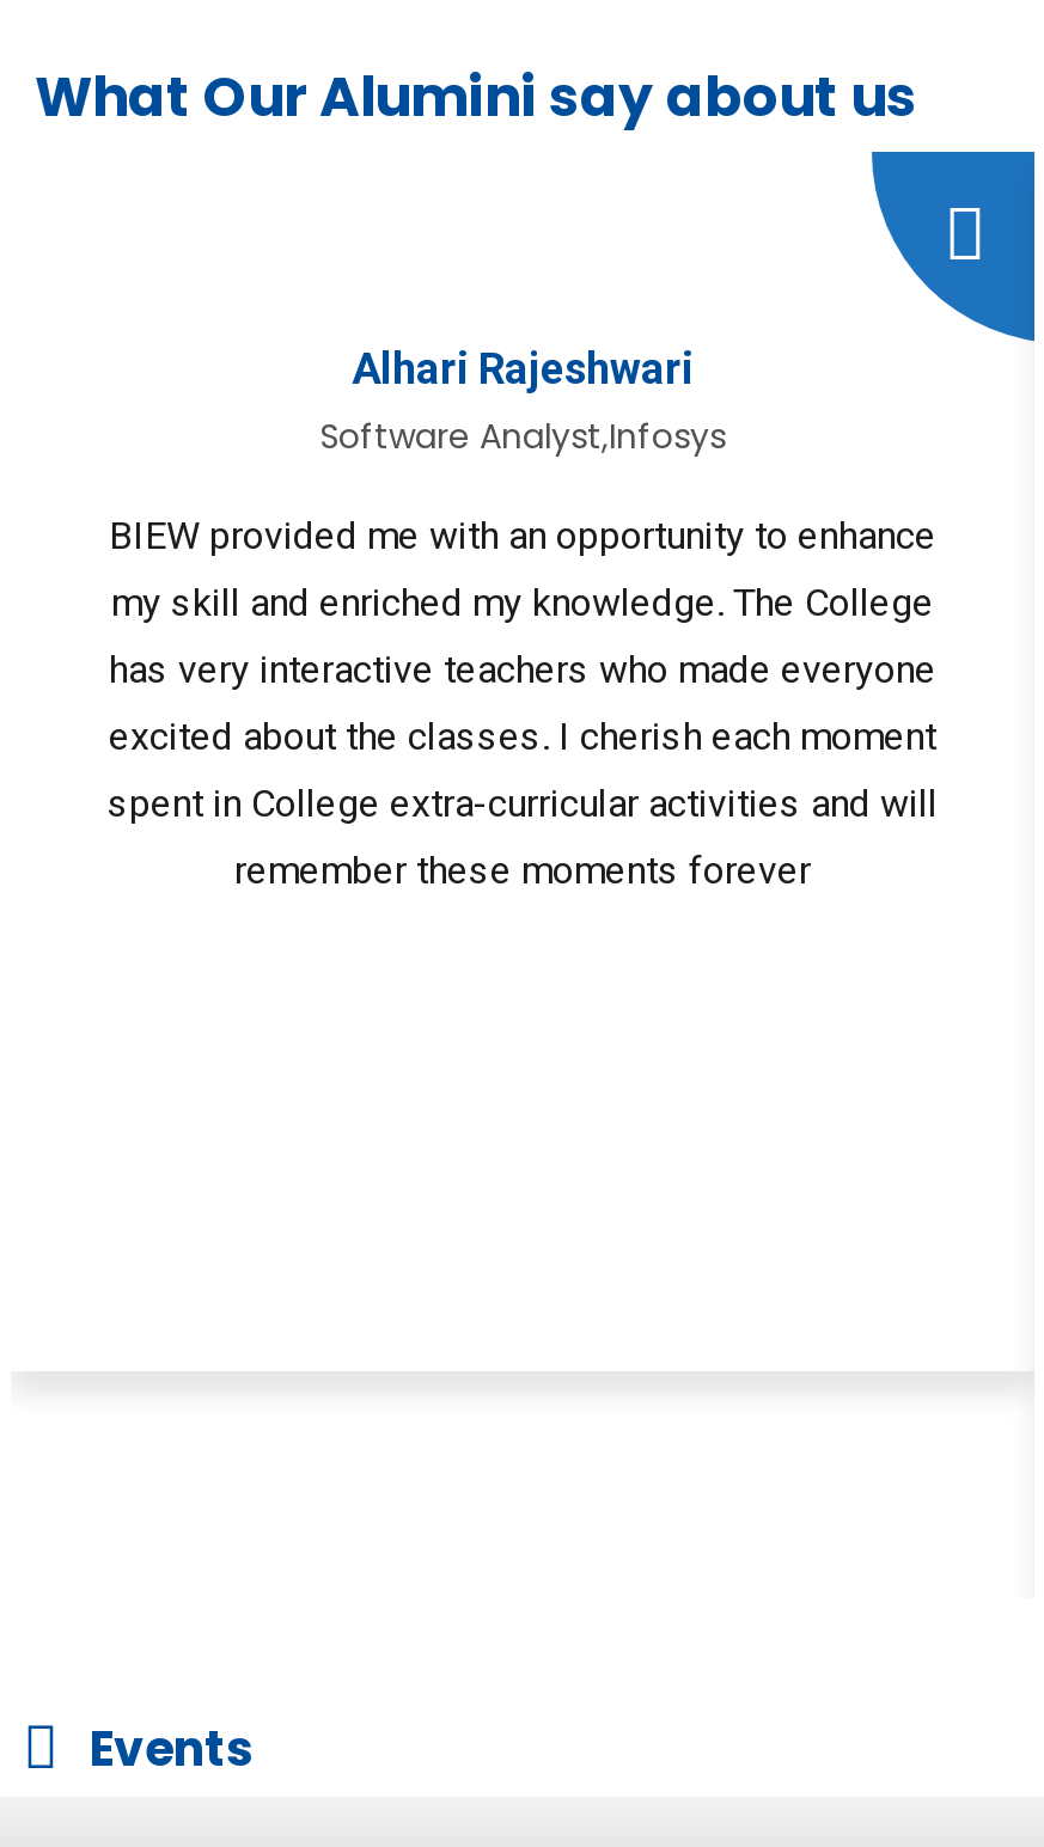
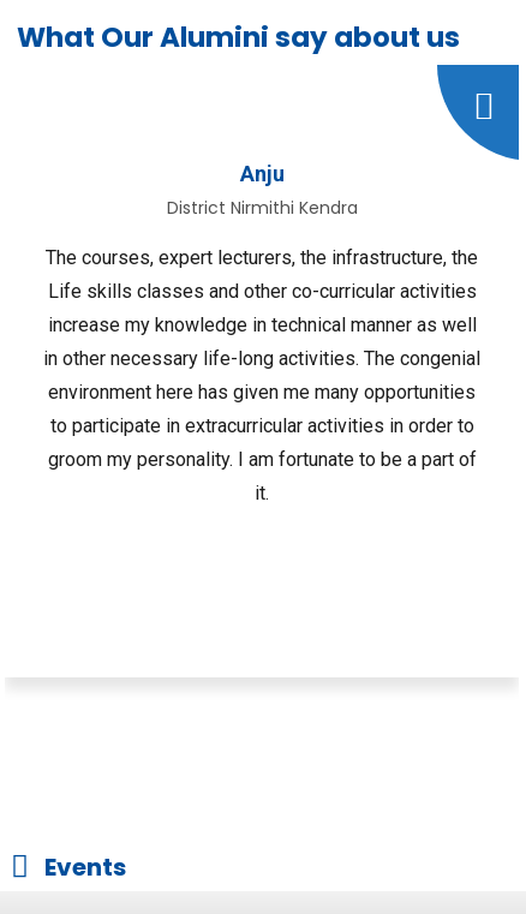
- Alhari Rajeshwari
- Software Analyst,Infosys
- BIEW provided me with an opportunity to enhance
- my skill and enriched my knowledge. The College
- has very interactive teachers who made everyone
- excited about the classes. I cherish each moment
- spent in College extra-curricular activities and will
- remember these moments forever
+ Anju
+ District Nirmithi Kendra
+ The courses, expert lecturers, the infrastructure, the
+ Life skills classes and other co-curricular activities
+ increase my knowledge in technical manner as well
+ in other necessary life-long activities. The congenial
+ environment here has given me many opportunities
+ to participate in extracurricular activities in order to
+ groom my personality. I am fortunate to be a part of
+ it.
